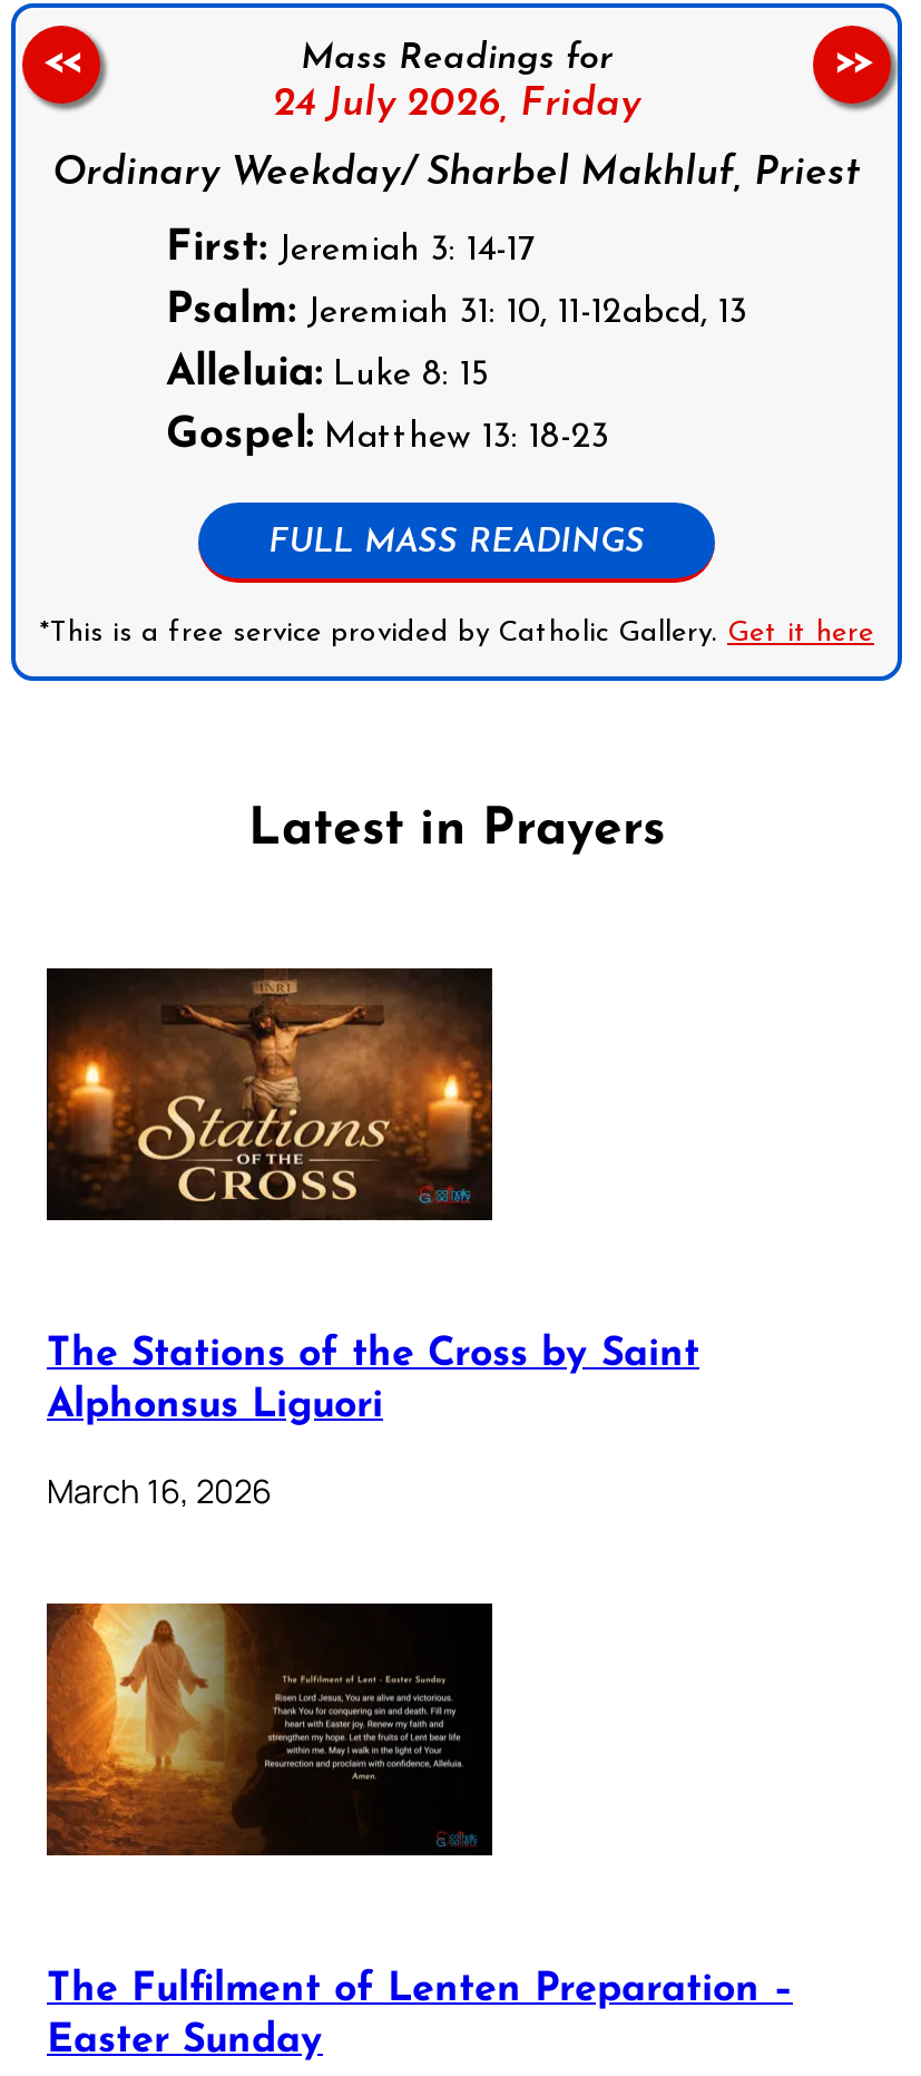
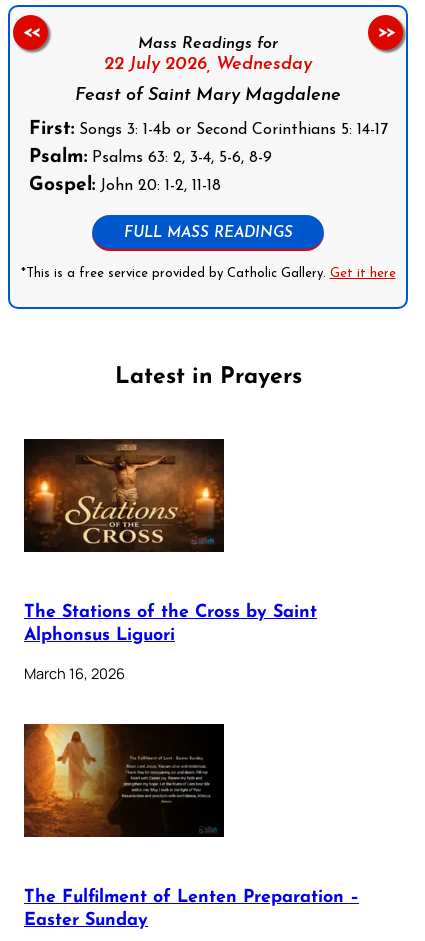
- 24 July 2026, Friday
- Ordinary Weekday/ Sharbel Makhluf, Priest
- First: Jeremiah 3: 14-17
- Psalm: Jeremiah 31: 10, 11-12abcd, 13
- Alleluia: Luke 8: 15
- Gospel: Matthew 13: 18-23
+ 22 July 2026, Wednesday
+ Feast of Saint Mary Magdalene
+ First: Songs 3: 1-4b or Second Corinthians 5: 14-17
+ Psalm: Psalms 63: 2, 3-4, 5-6, 8-9
+ Gospel: John 20: 1-2, 11-18
